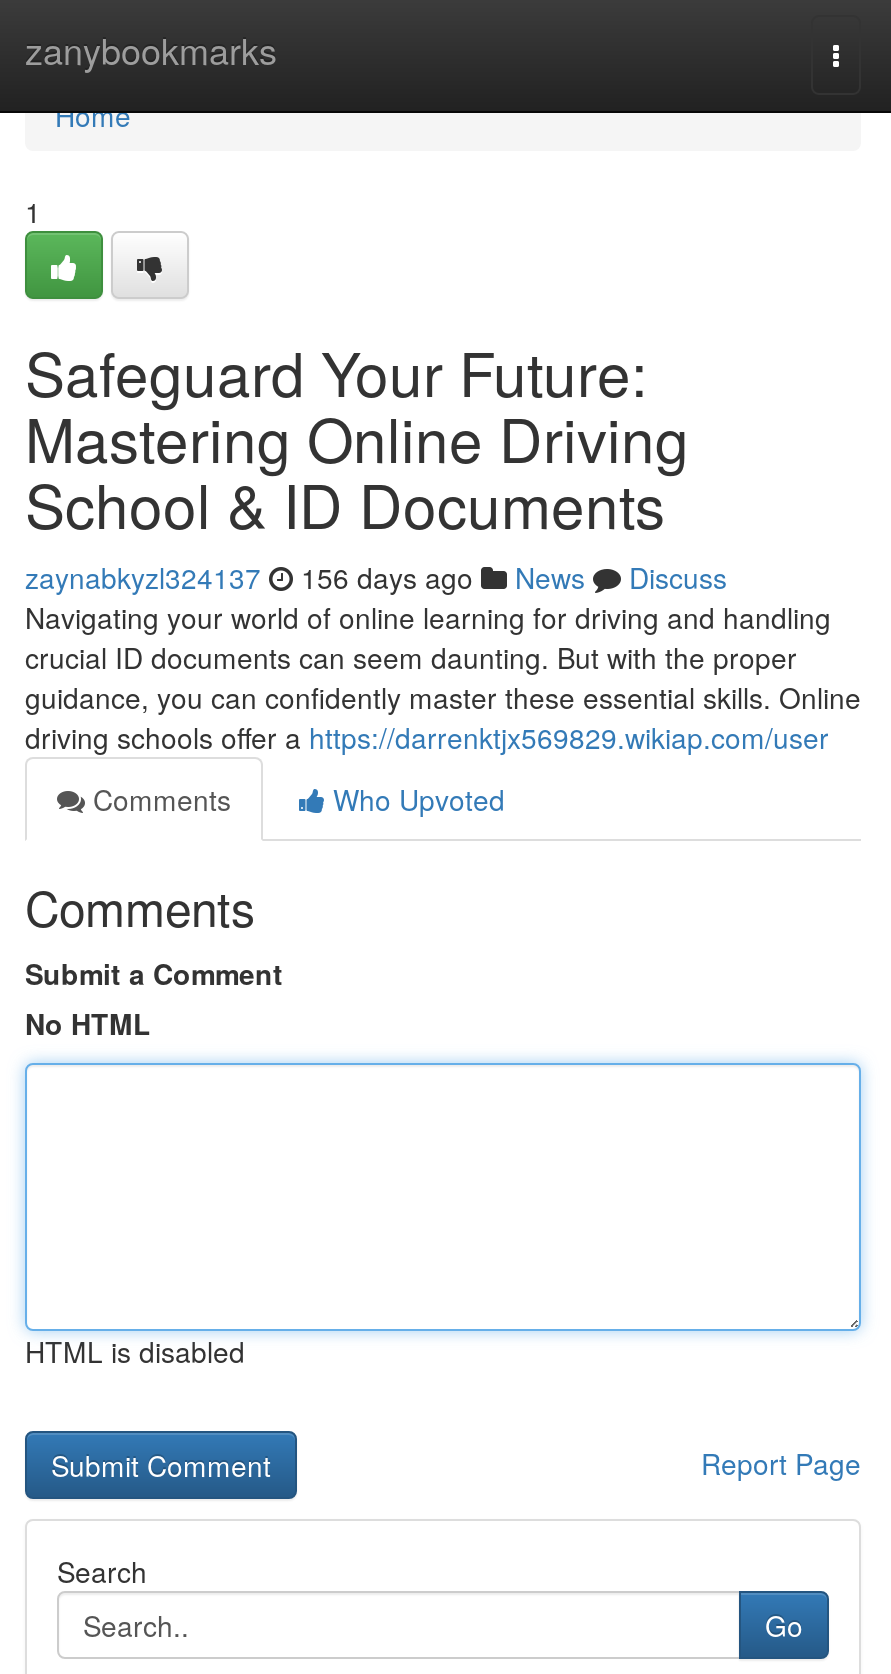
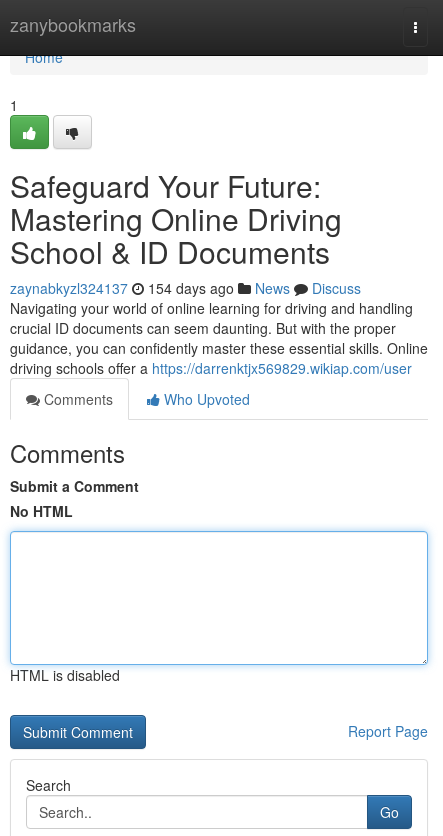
- zaynabkyzl324137 156 days ago News Discuss
+ zaynabkyzl324137 154 days ago News Discuss
